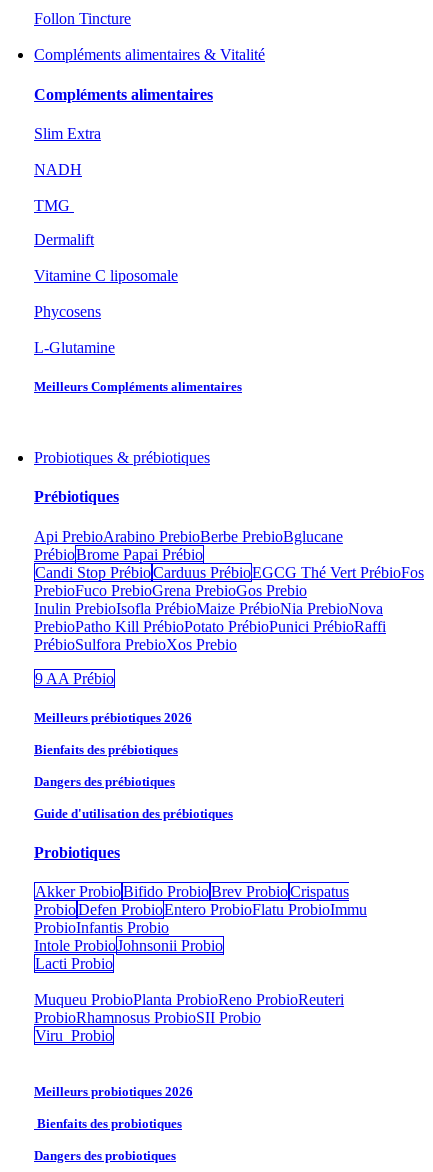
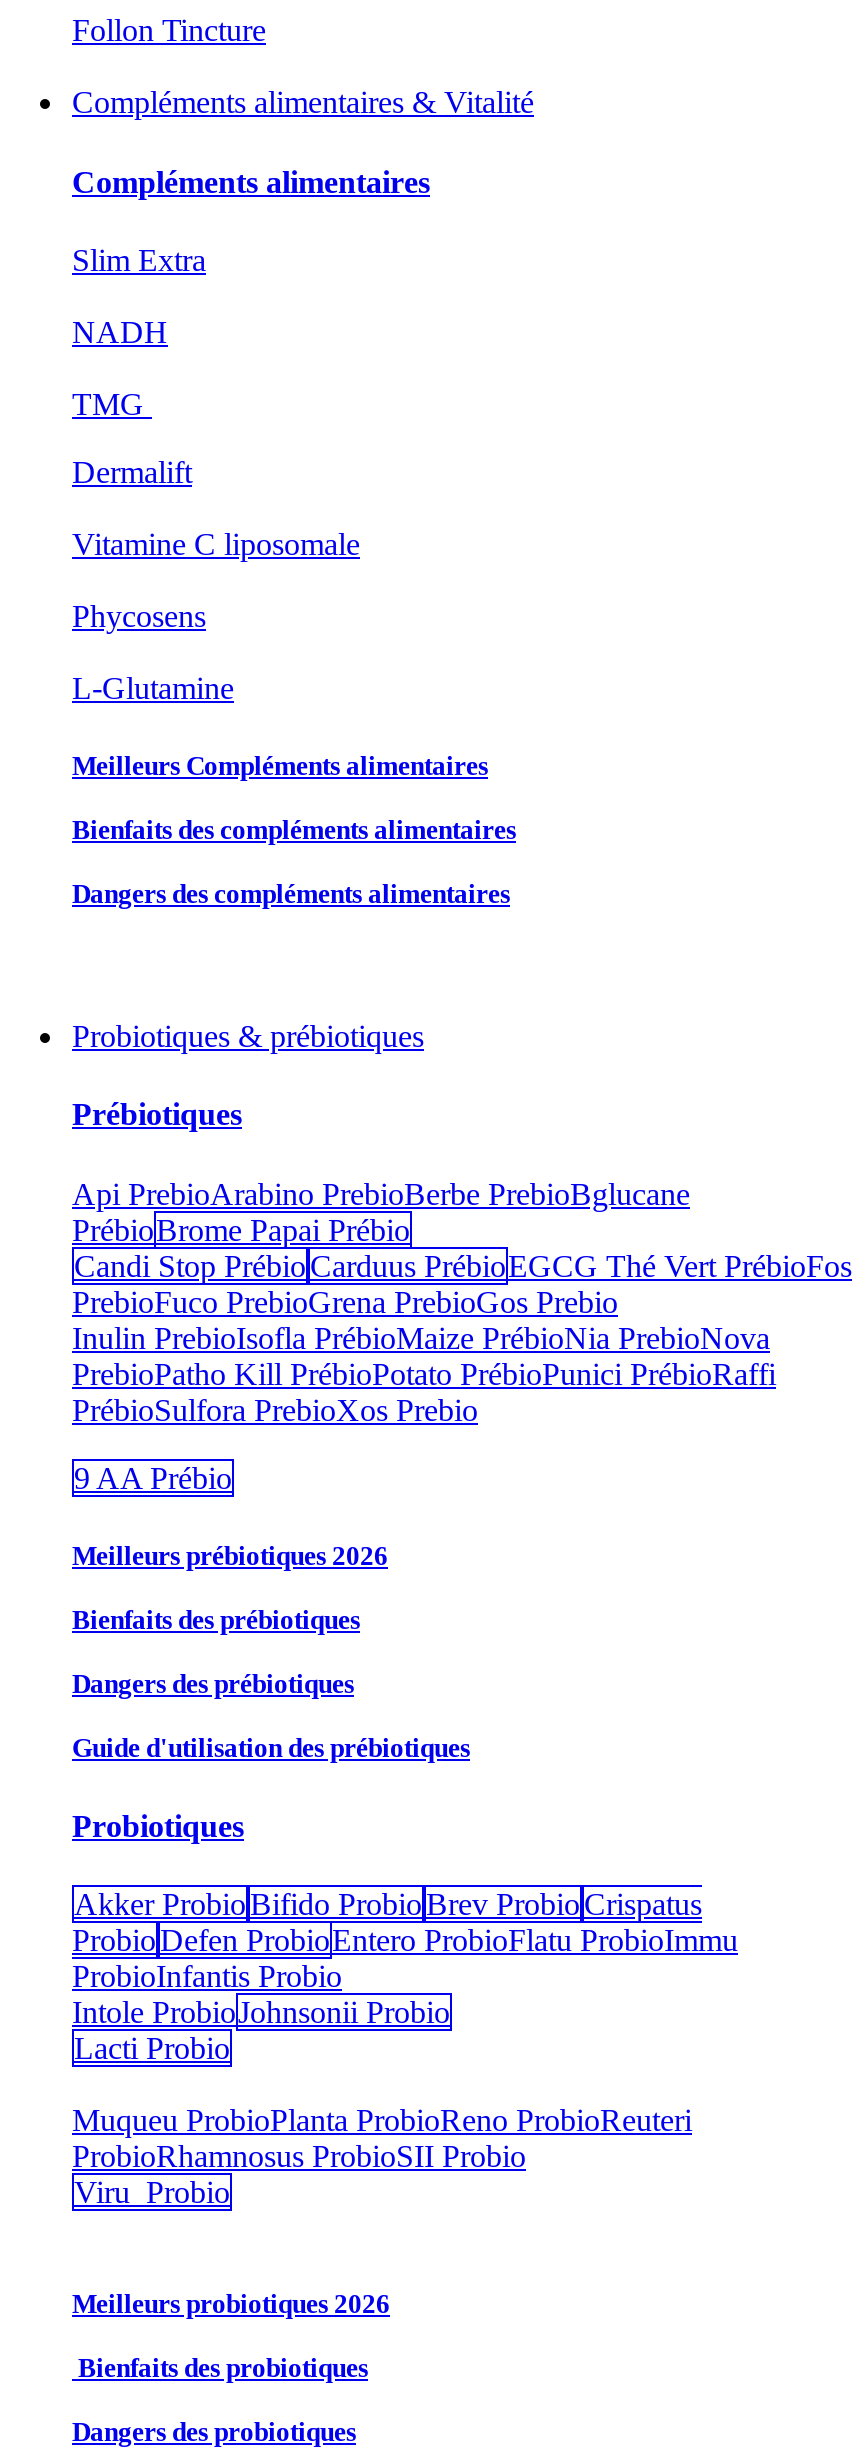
+ Bienfaits des compléments alimentaires
+ Dangers des compléments alimentaires
